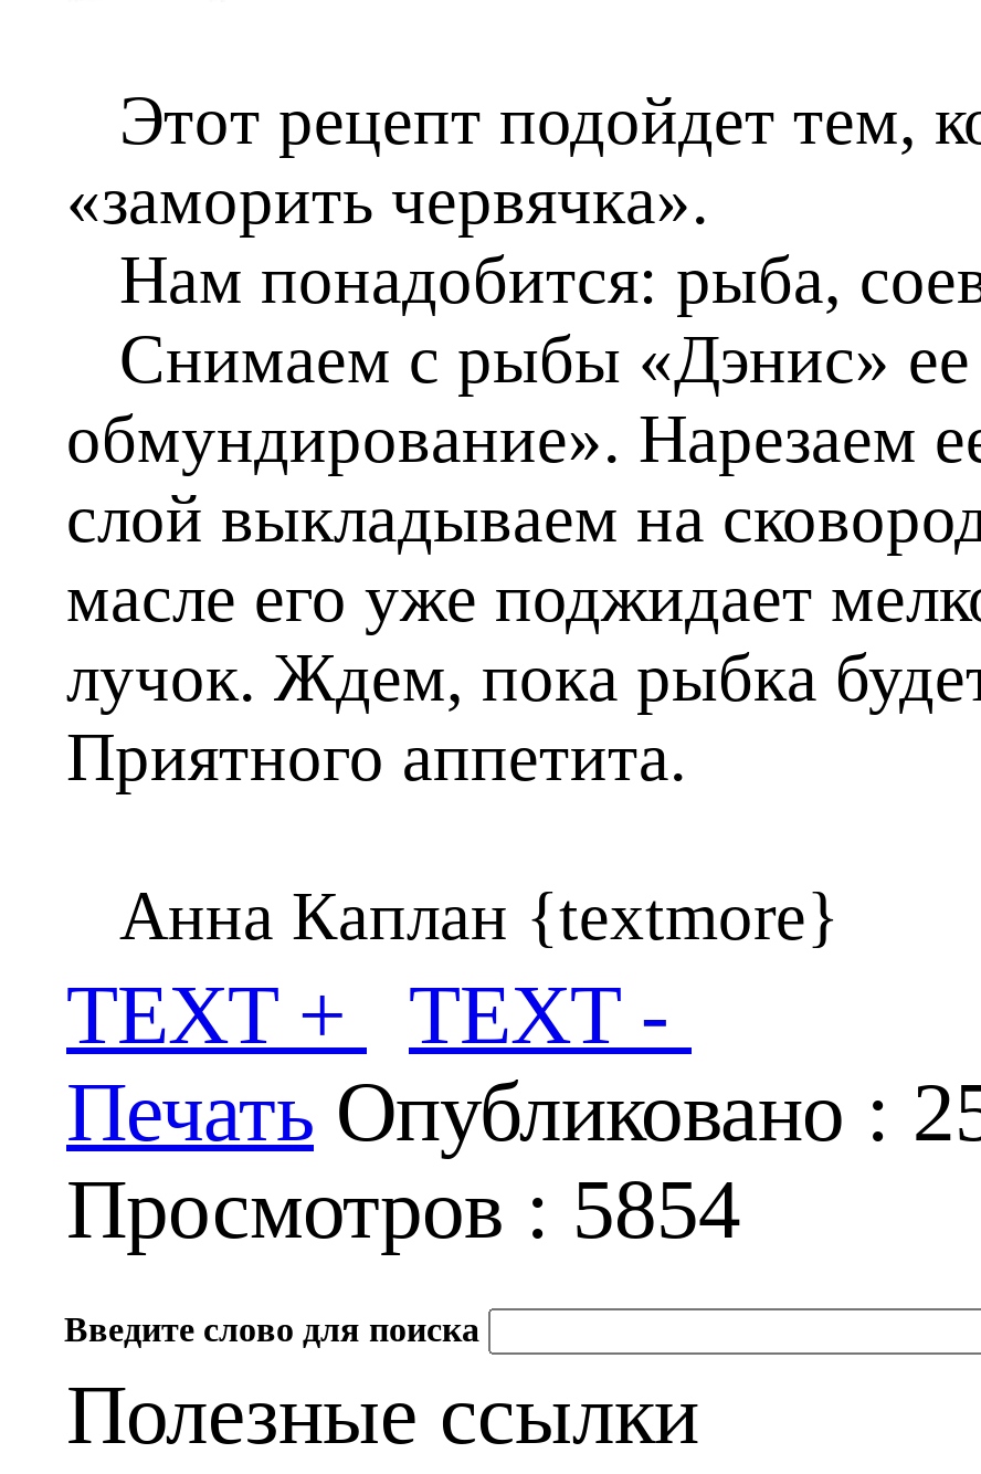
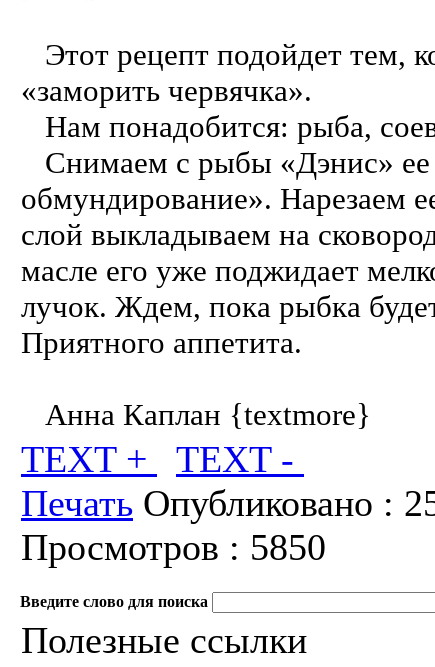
- Просмотров : 5854
+ Просмотров : 5850
